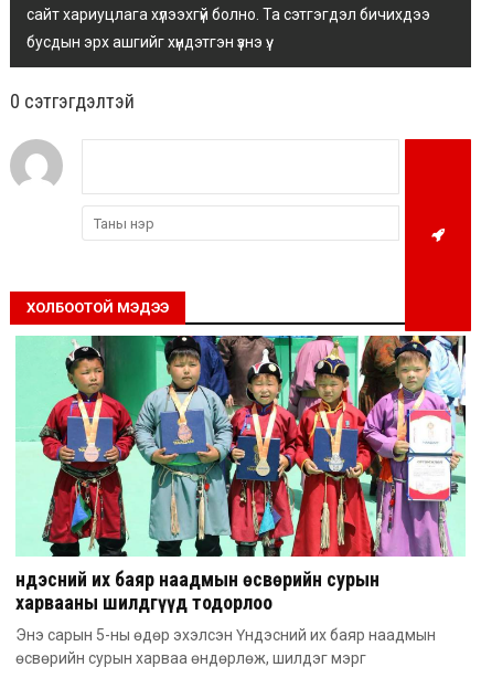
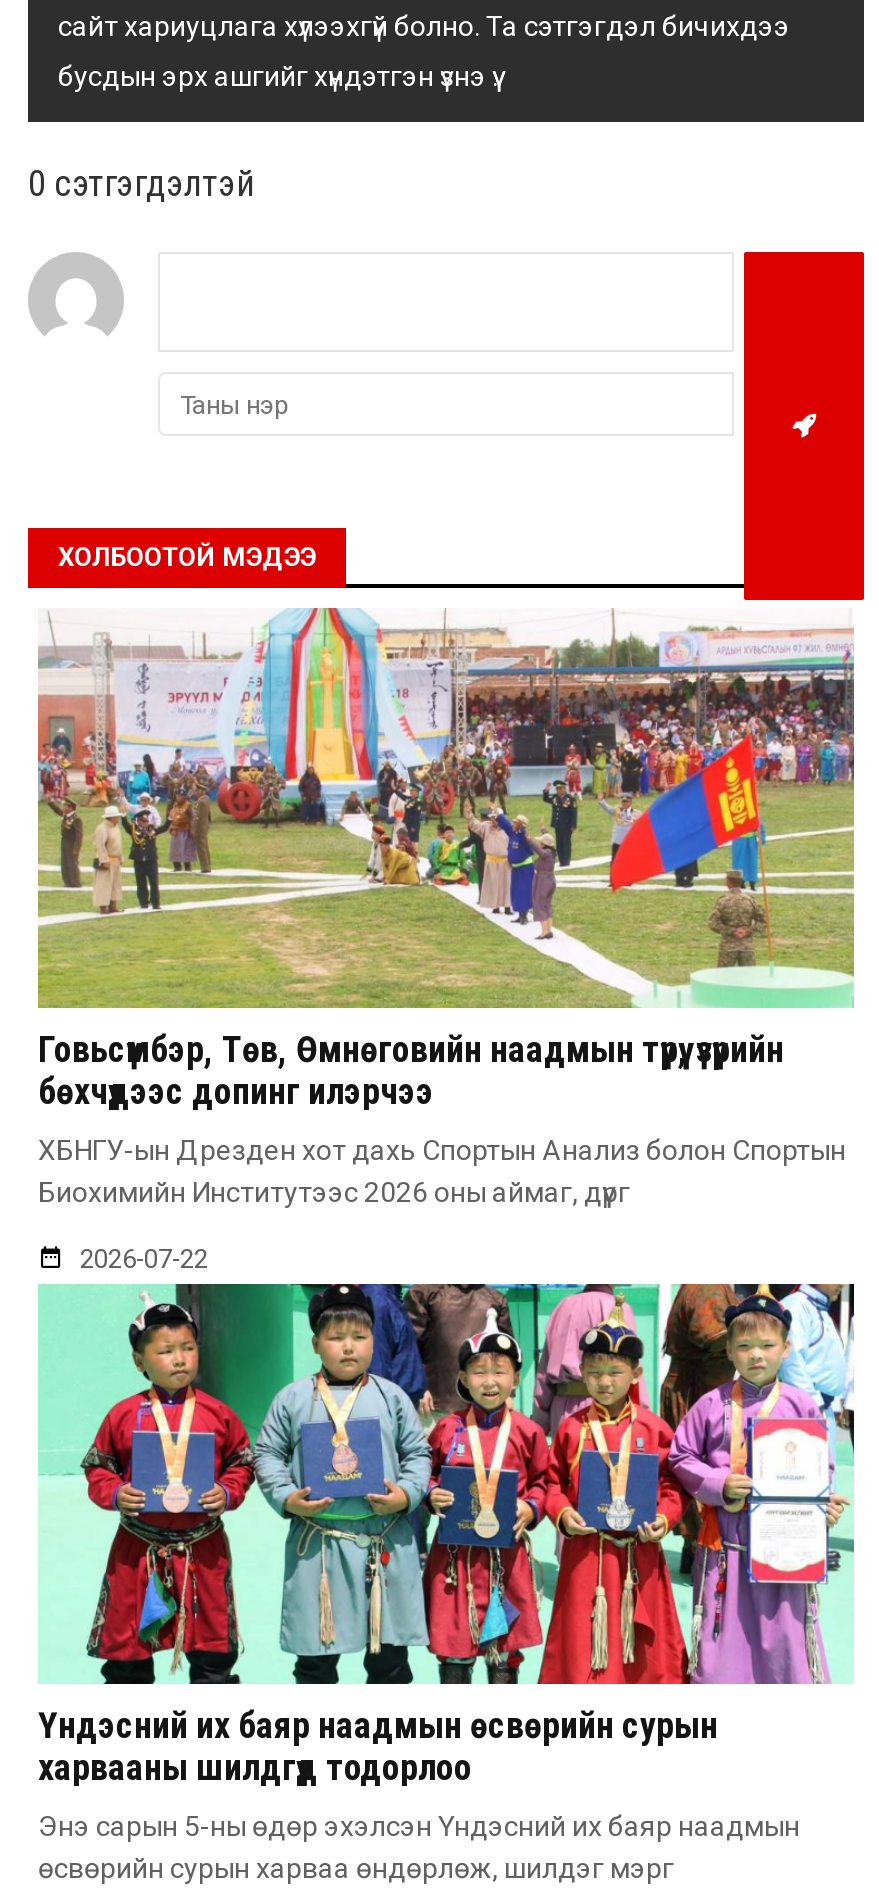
+ [image]
+ Говьсүмбэр, Төв, Өмнөговийн наадмын түрүү, үзүүрийн
+ бөхчүүдээс допинг илэрчээ
+ ХБНГУ-ын Дрезден хот дахь Спортын Анализ болон Спортын
+ Биохимийн Институтээс 2026 оны аймаг, дүүрг
+ 2026-07-22
